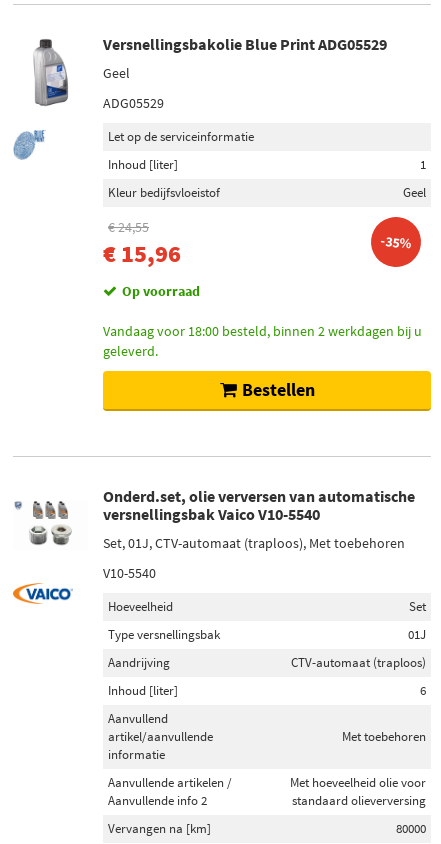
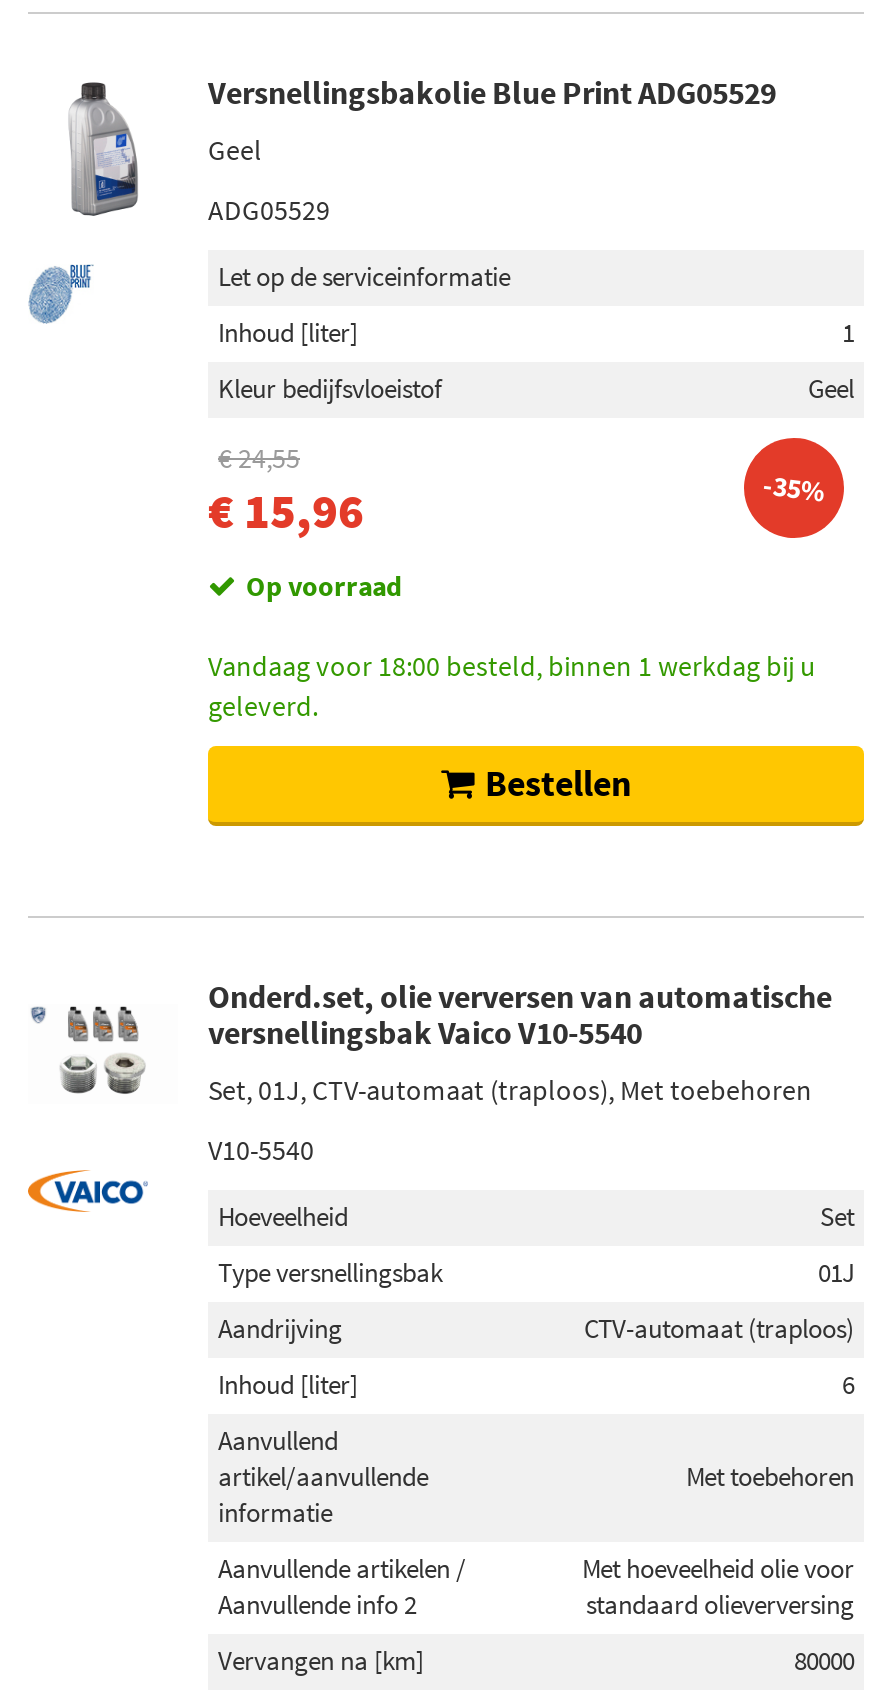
- Vandaag voor 18:00 besteld, binnen 2 werkdagen bij u
+ Vandaag voor 18:00 besteld, binnen 1 werkdag bij u
